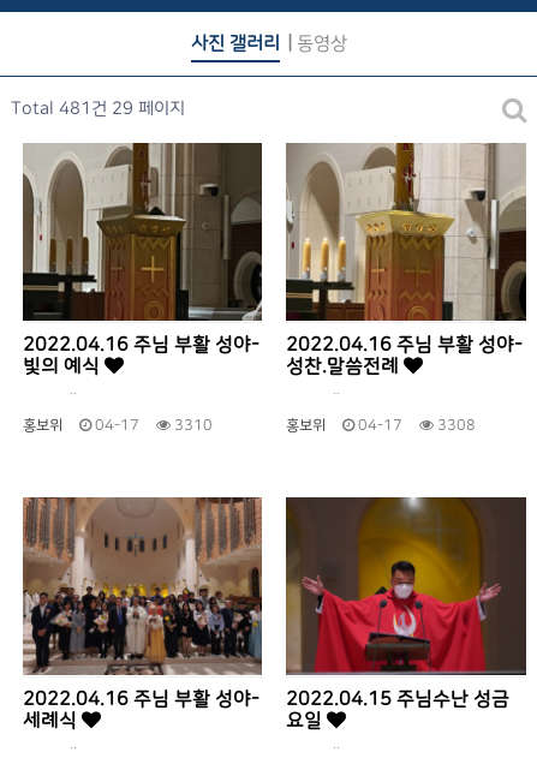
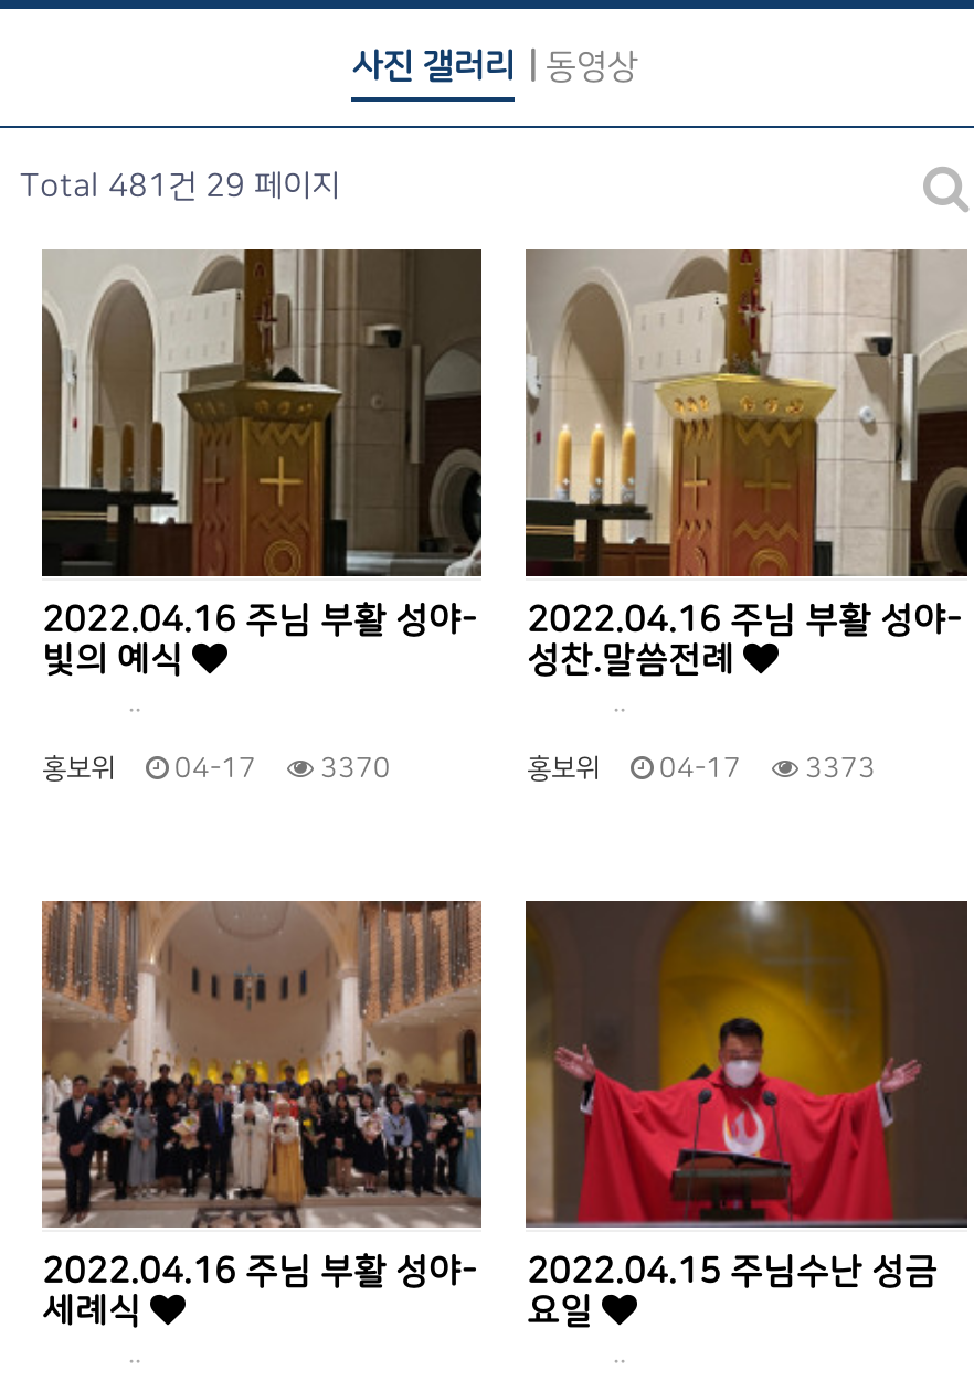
- 홍보위 04-17 3310
+ 홍보위 04-17 3370

- 홍보위 04-17 3308
+ 홍보위 04-17 3373
